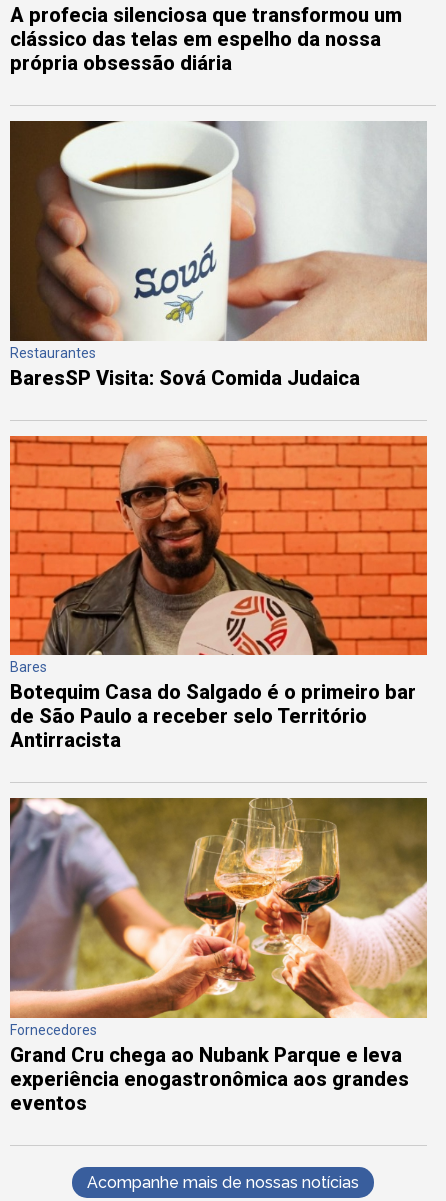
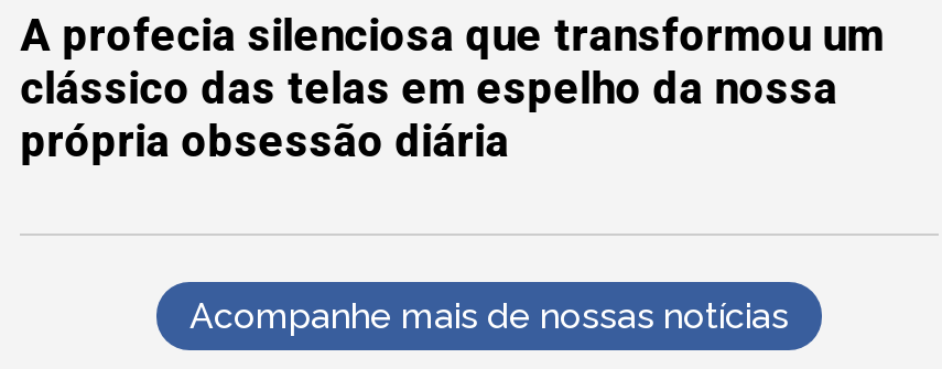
- [image]
- Restaurantes
- BaresSP Visita: Sová Comida Judaica

- [image]
- Bares
- Botequim Casa do Salgado é o primeiro bar
- de São Paulo a receber selo Território
- Antirracista

- [image]
- Fornecedores
- Grand Cru chega ao Nubank Parque e leva
- experiência enogastronômica aos grandes
- eventos
